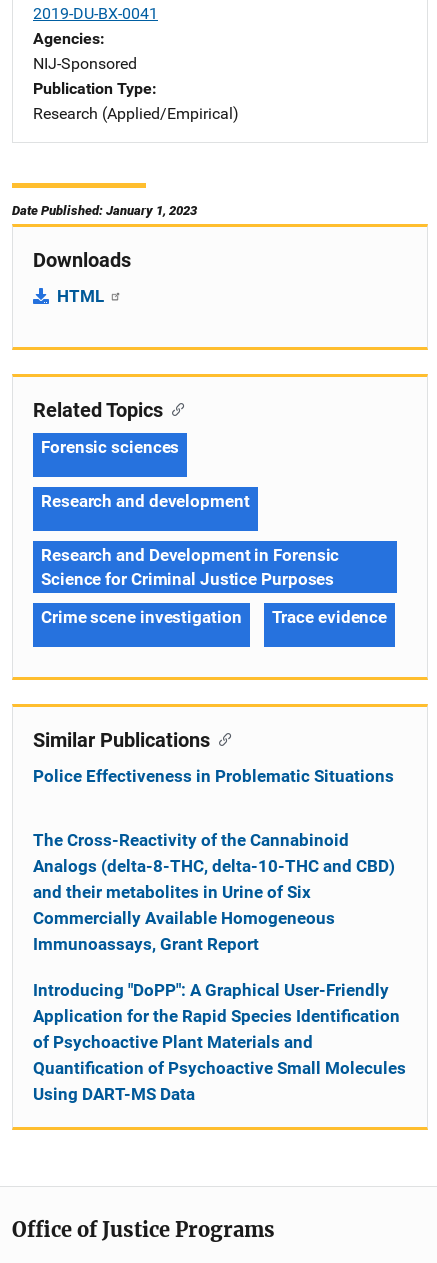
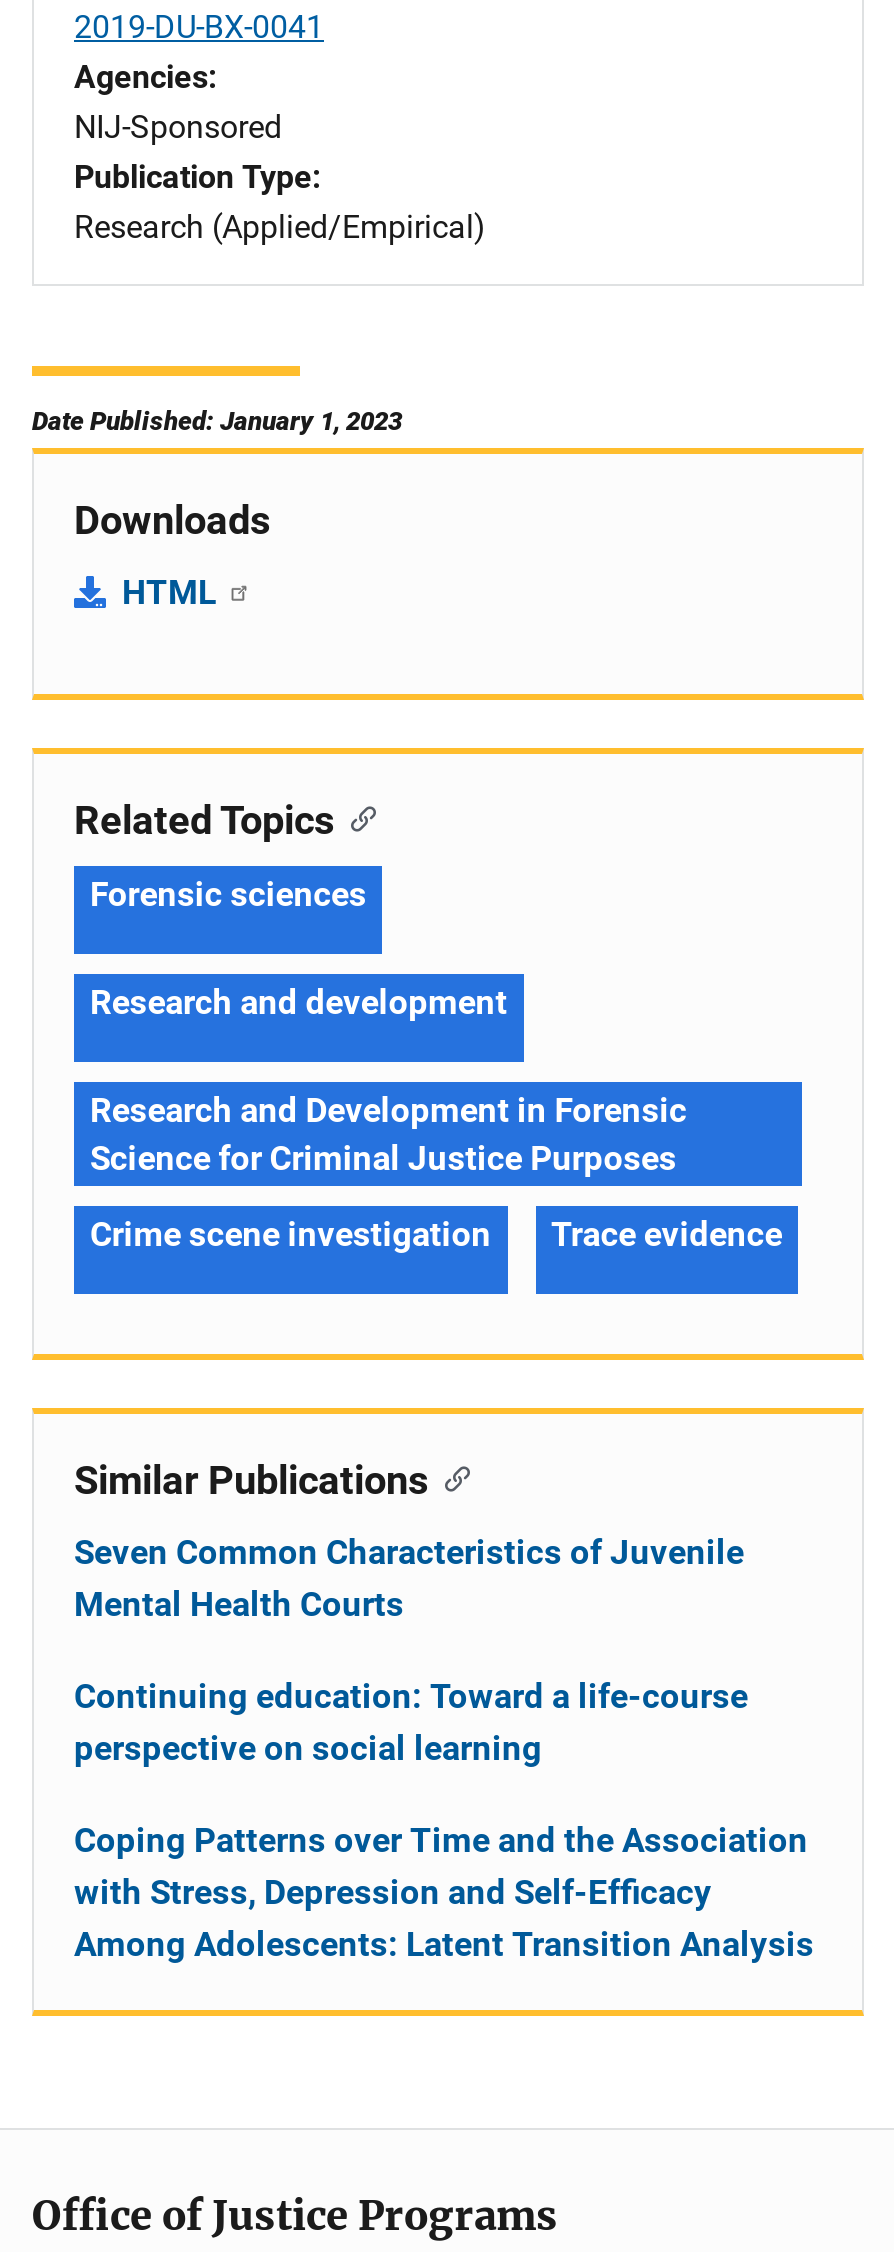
- Police Effectiveness in Problematic Situations
+ Seven Common Characteristics of Juvenile
+ Mental Health Courts

- The Cross-Reactivity of the Cannabinoid
- Analogs (delta-8-THC, delta-10-THC and CBD)
- and their metabolites in Urine of Six
- Commercially Available Homogeneous
- Immunoassays, Grant Report
+ Continuing education: Toward a life-course
+ perspective on social learning

- Introducing "DoPP": A Graphical User-Friendly
- Application for the Rapid Species Identification
- of Psychoactive Plant Materials and
- Quantification of Psychoactive Small Molecules
- Using DART-MS Data
+ Coping Patterns over Time and the Association
+ with Stress, Depression and Self-Efficacy
+ Among Adolescents: Latent Transition Analysis
